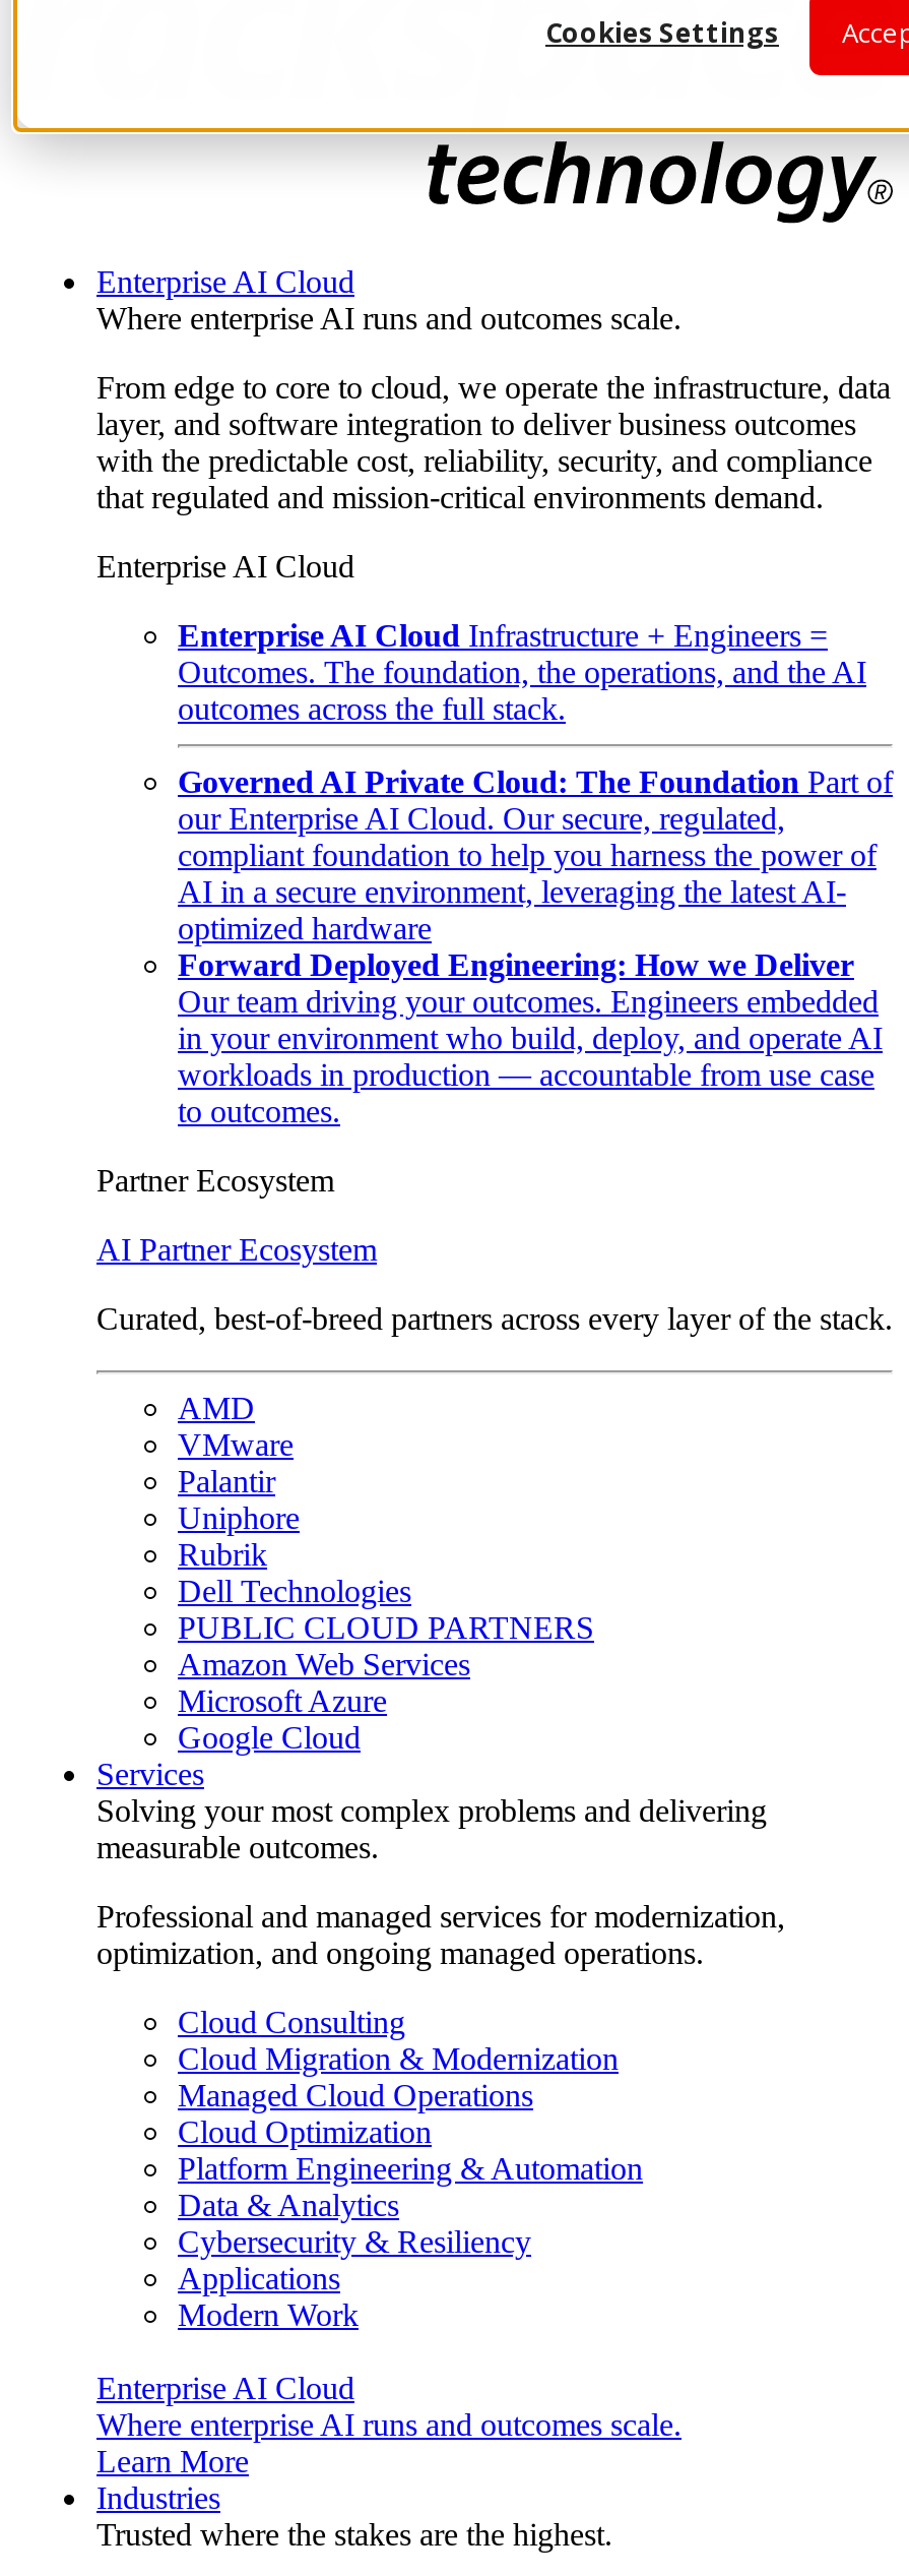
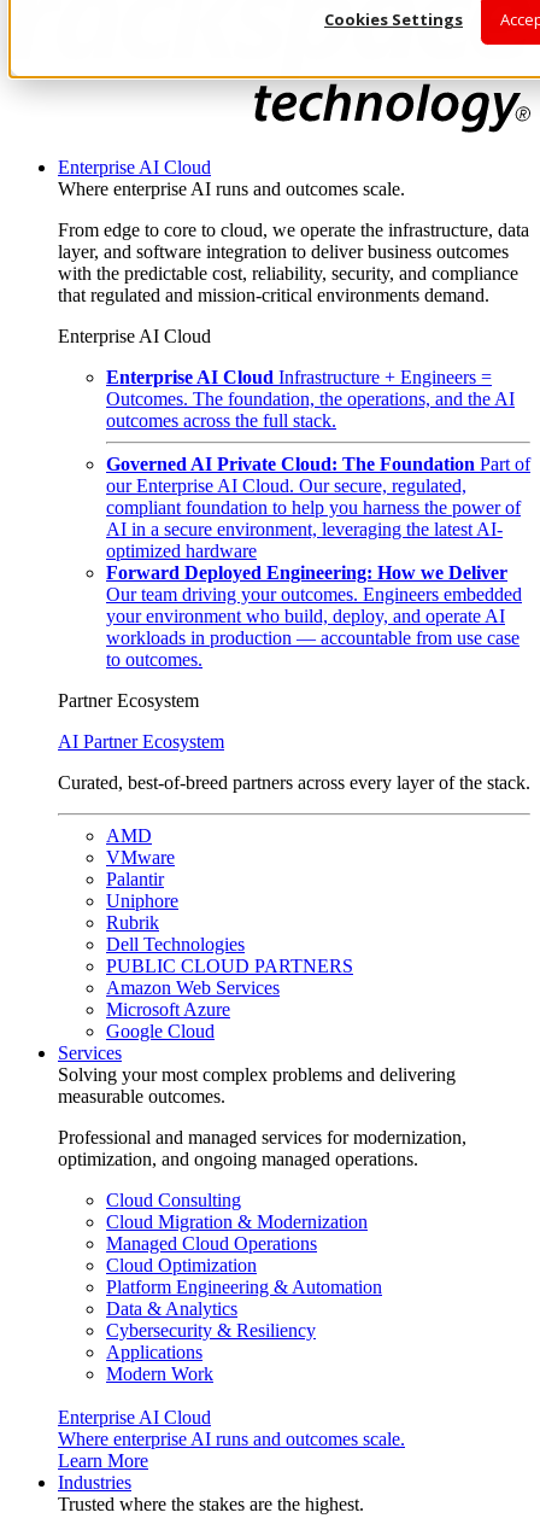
- in your environment who build, deploy, and operate AI
+ your environment who build, deploy, and operate AI
